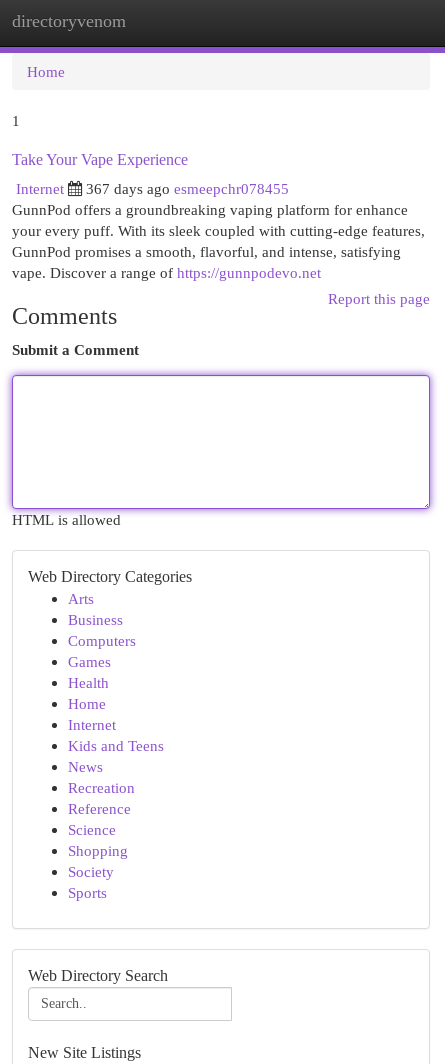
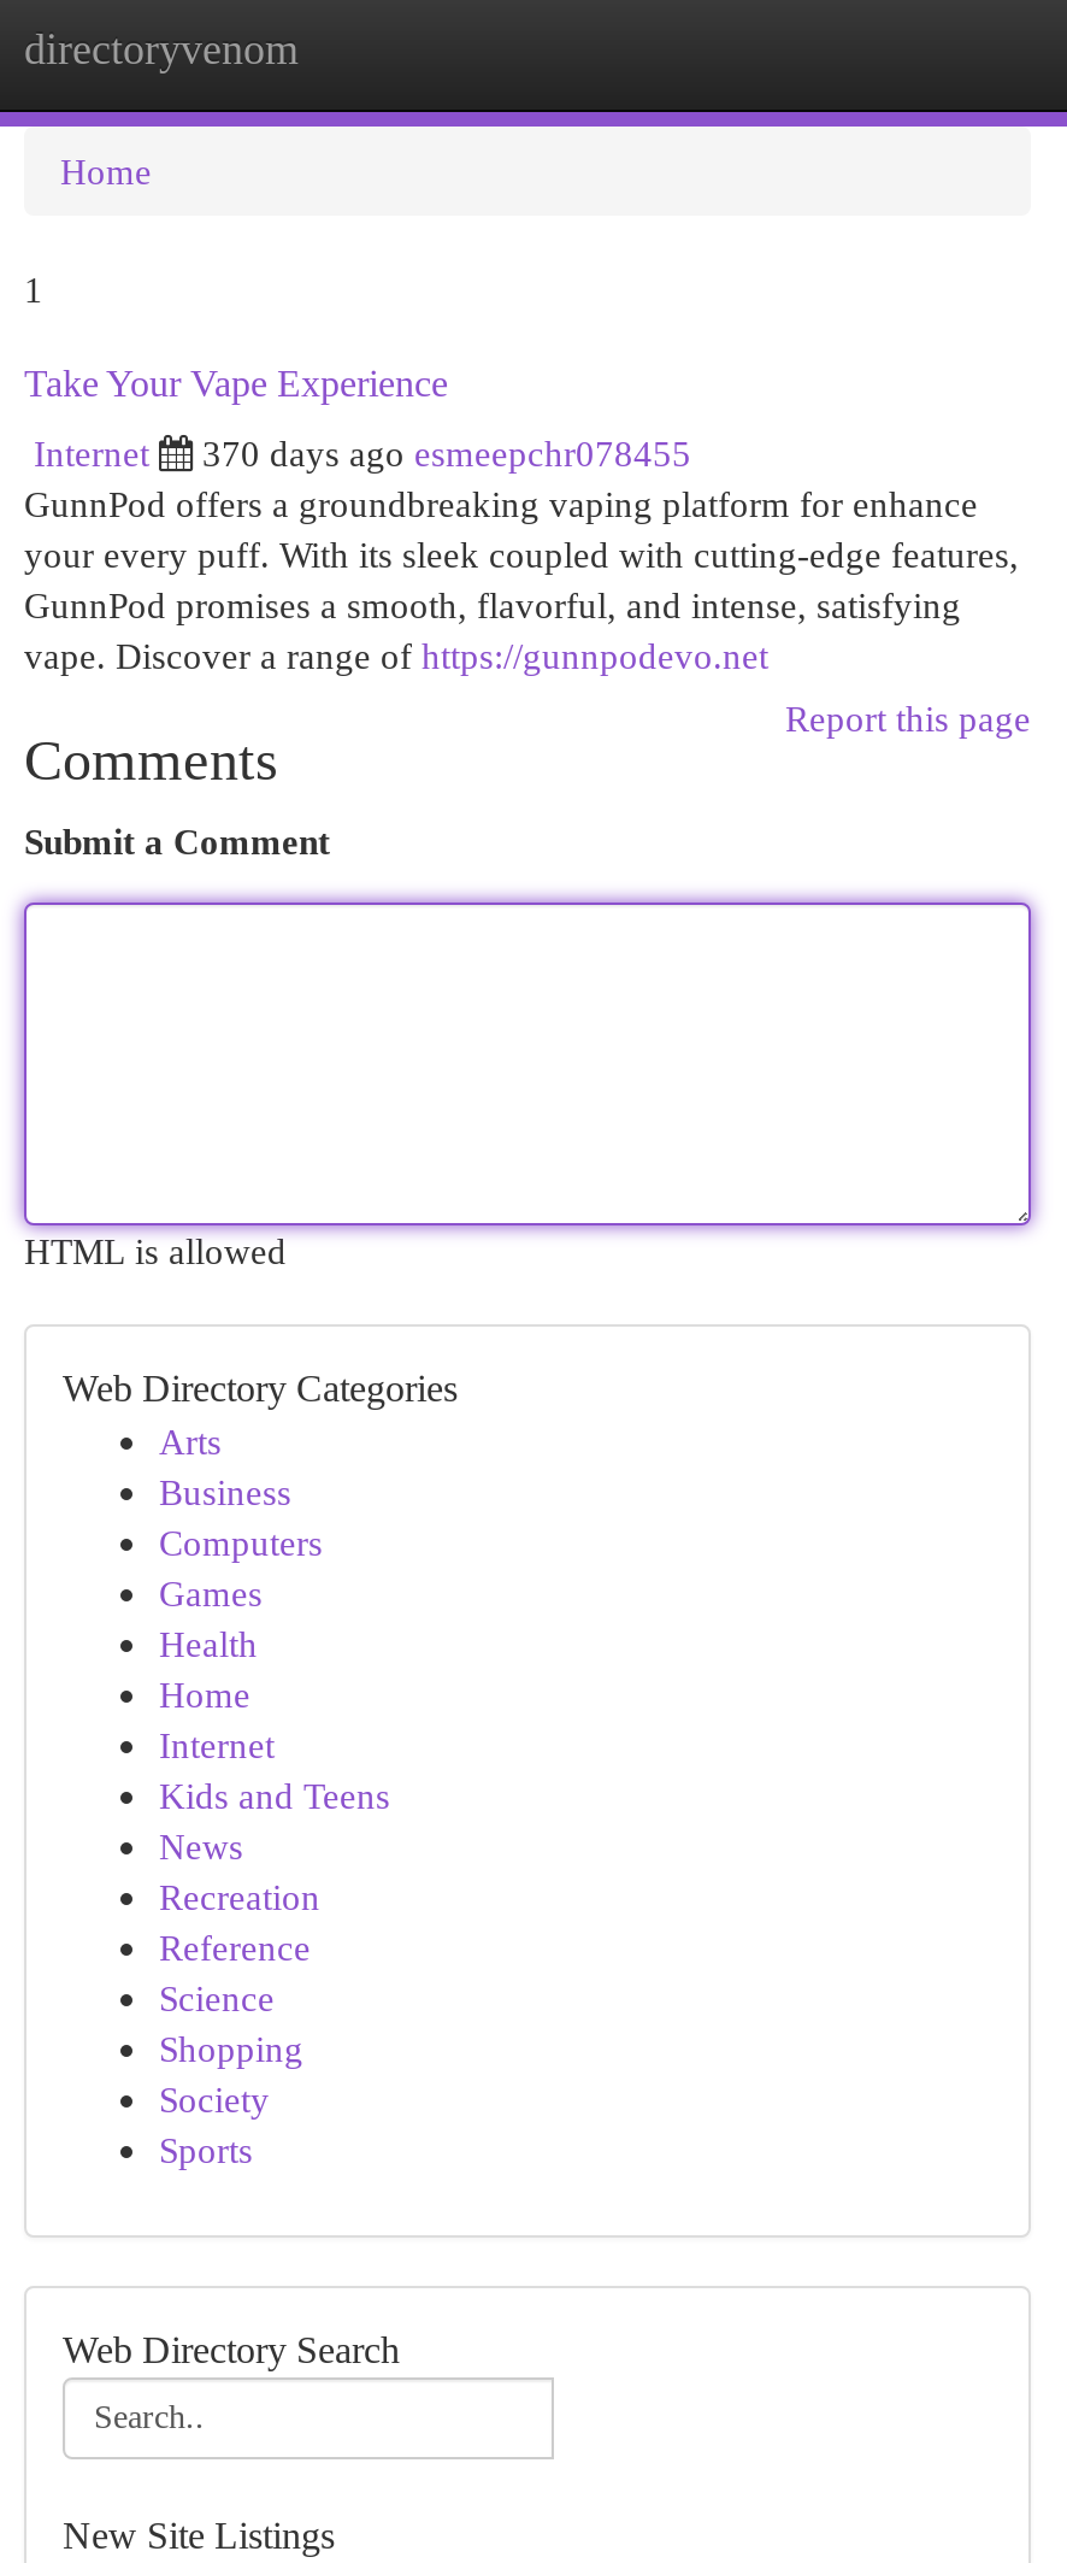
- 367 days ago esmeepchr078455
+ 370 days ago esmeepchr078455
